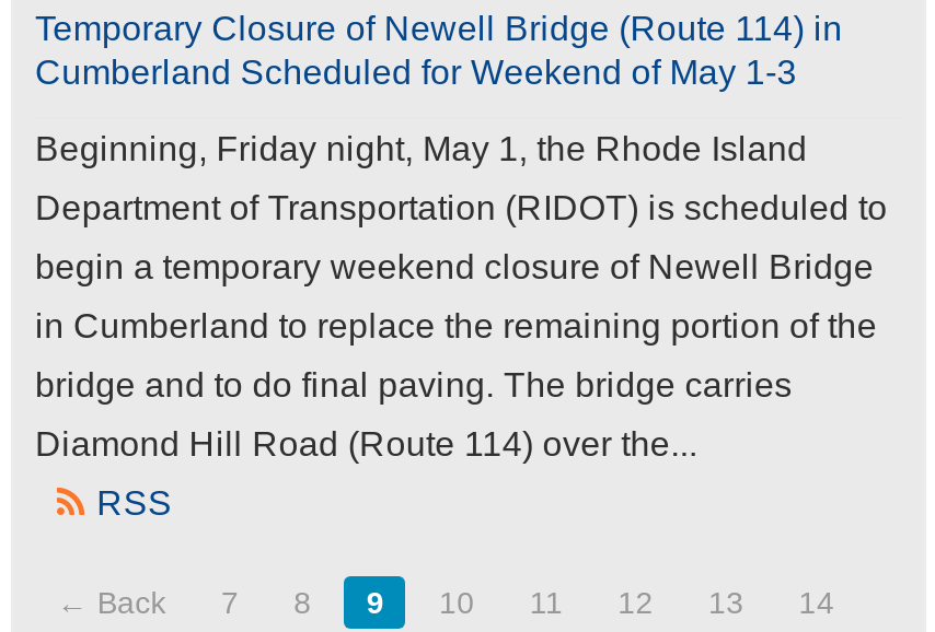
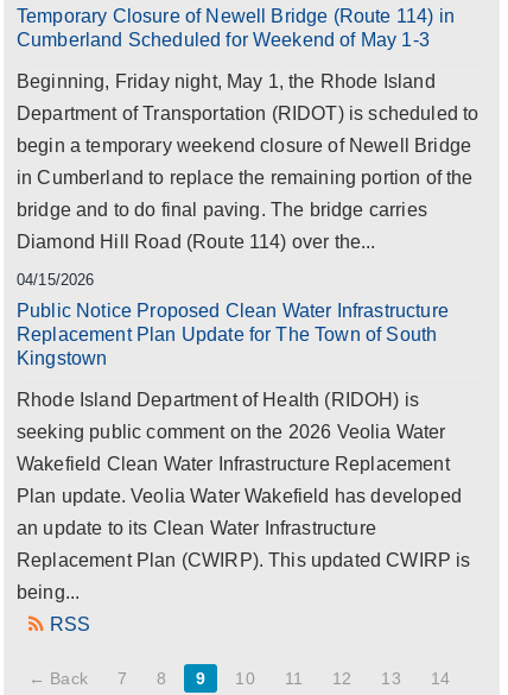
+ 04/15/2026
+ Public Notice Proposed Clean Water Infrastructure
+ Replacement Plan Update for The Town of South
+ Kingstown
+ Rhode Island Department of Health (RIDOH) is
+ seeking public comment on the 2026 Veolia Water
+ Wakefield Clean Water Infrastructure Replacement
+ Plan update. Veolia Water Wakefield has developed
+ an update to its Clean Water Infrastructure
+ Replacement Plan (CWIRP). This updated CWIRP is
+ being...
